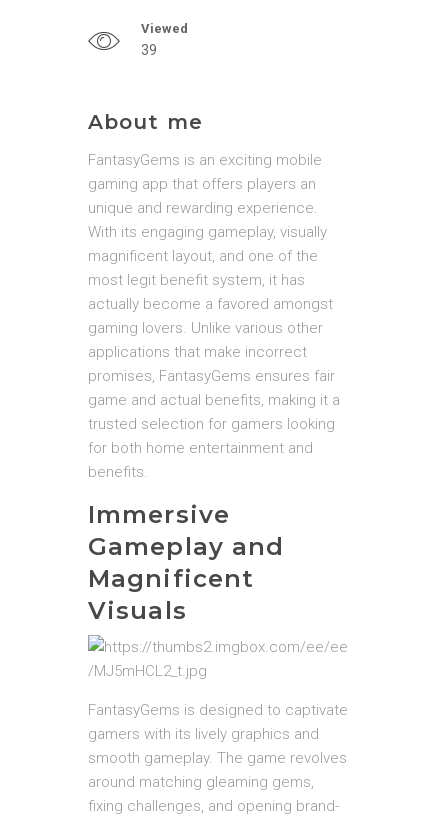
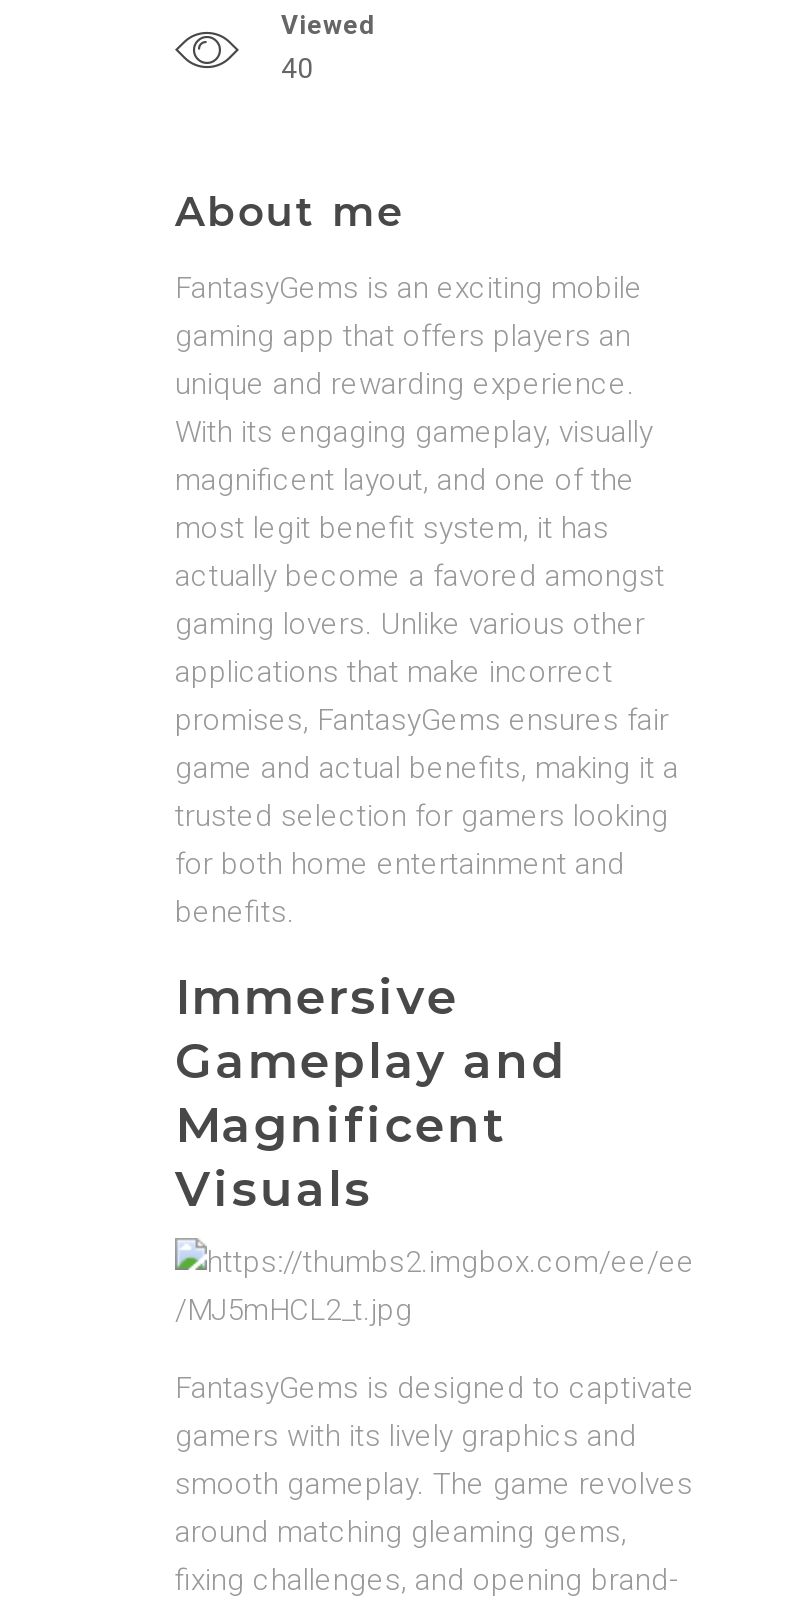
- 39
+ 40
